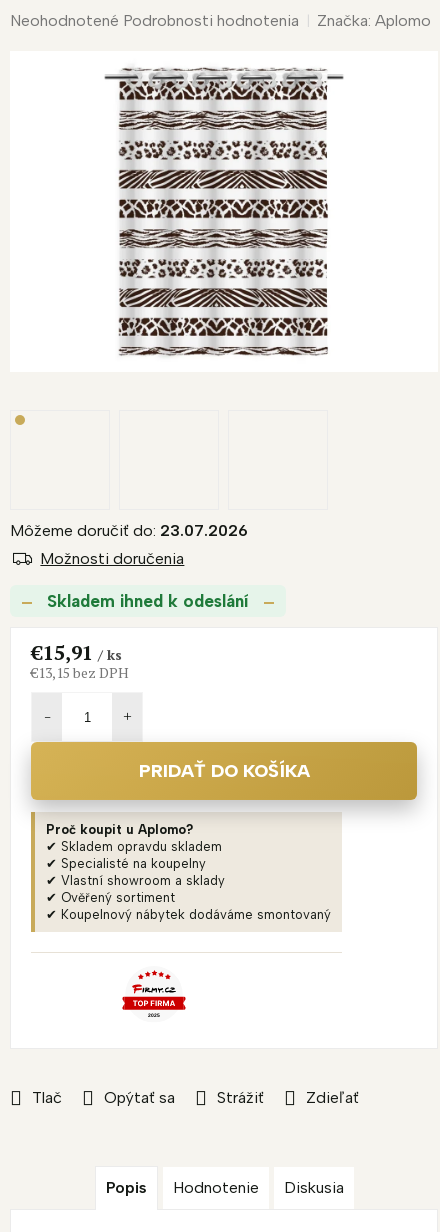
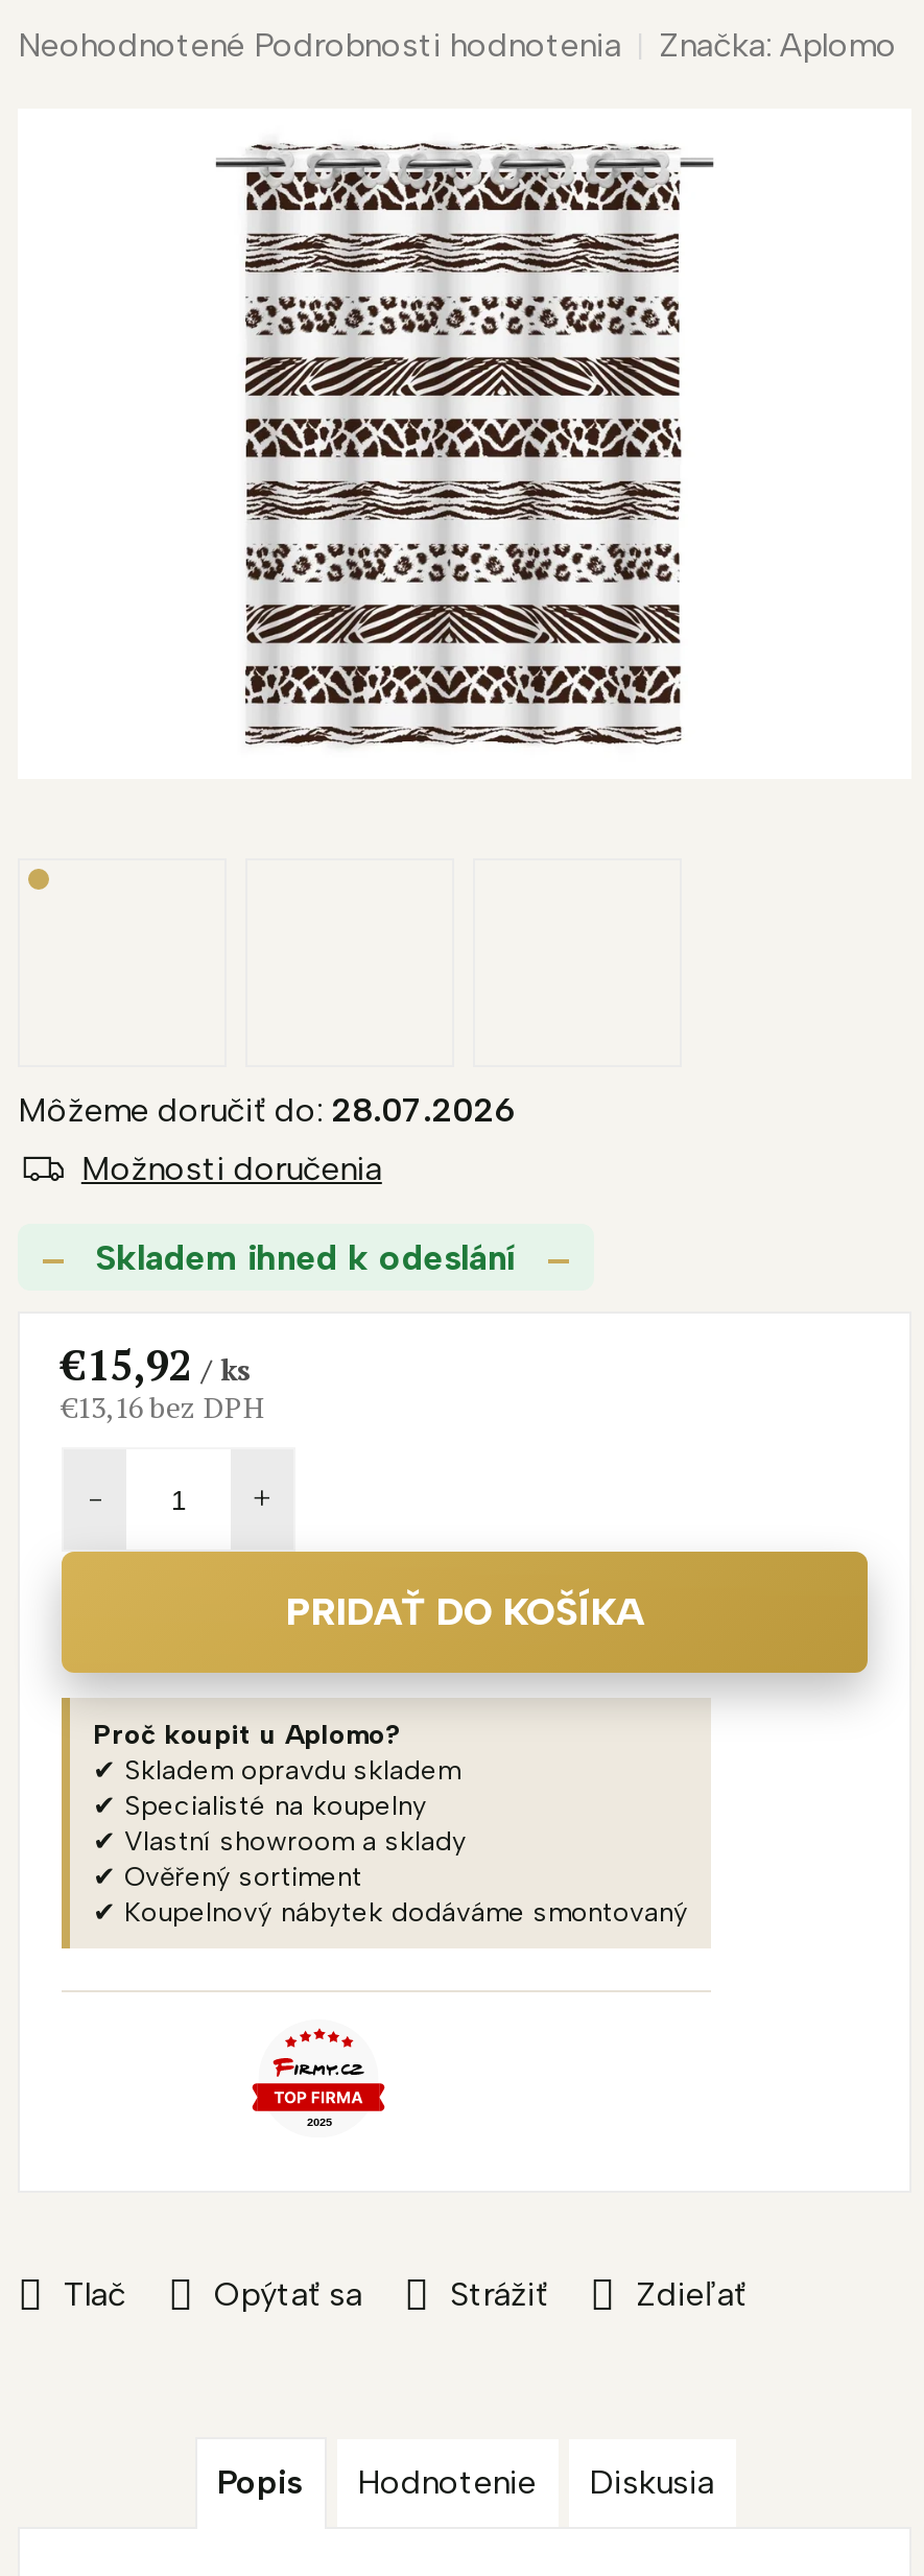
- Môžeme doručiť do: 23.07.2026
+ Môžeme doručiť do: 28.07.2026

- €15,91 / ks
+ €15,92 / ks

- €13,15 bez DPH
+ €13,16 bez DPH
